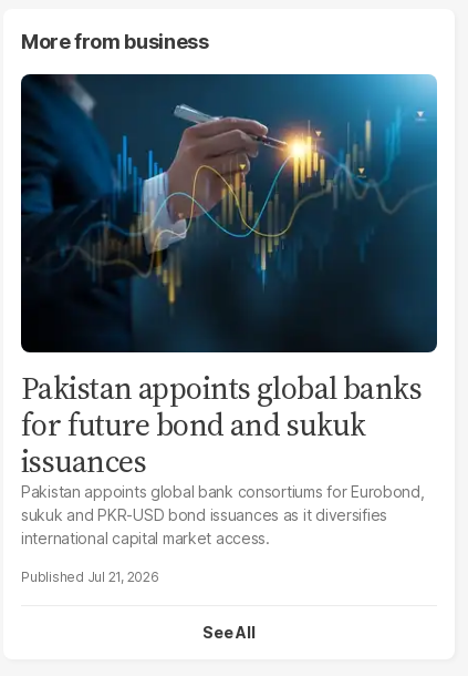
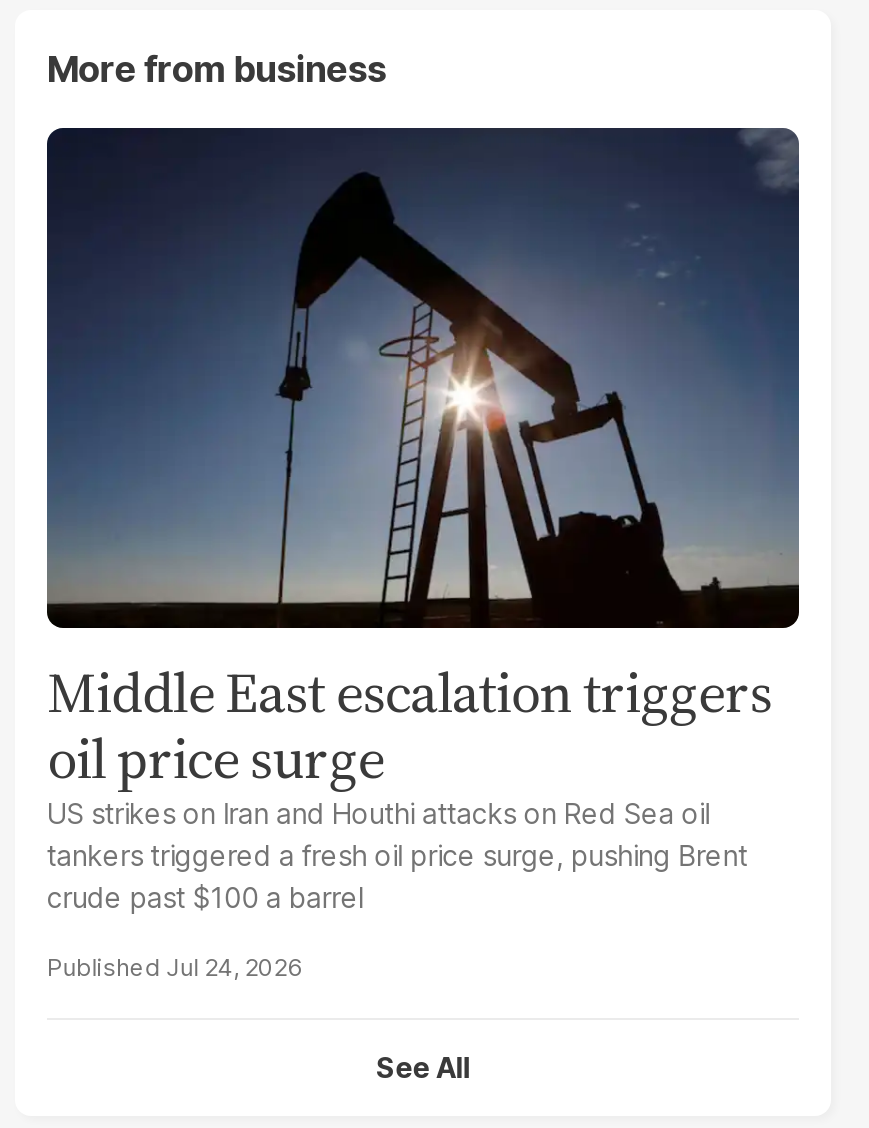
- [image]
+ [image]

- Pakistan appoints global banks
- for future bond and sukuk
- issuances
- Pakistan appoints global bank consortiums for Eurobond,
- sukuk and PKR-USD bond issuances as it diversifies
- international capital market access.
+ Middle East escalation triggers
+ oil price surge
+ US strikes on Iran and Houthi attacks on Red Sea oil
+ tankers triggered a fresh oil price surge, pushing Brent
+ crude past $100 a barrel

- Jul 21, 2026
+ Jul 24, 2026
